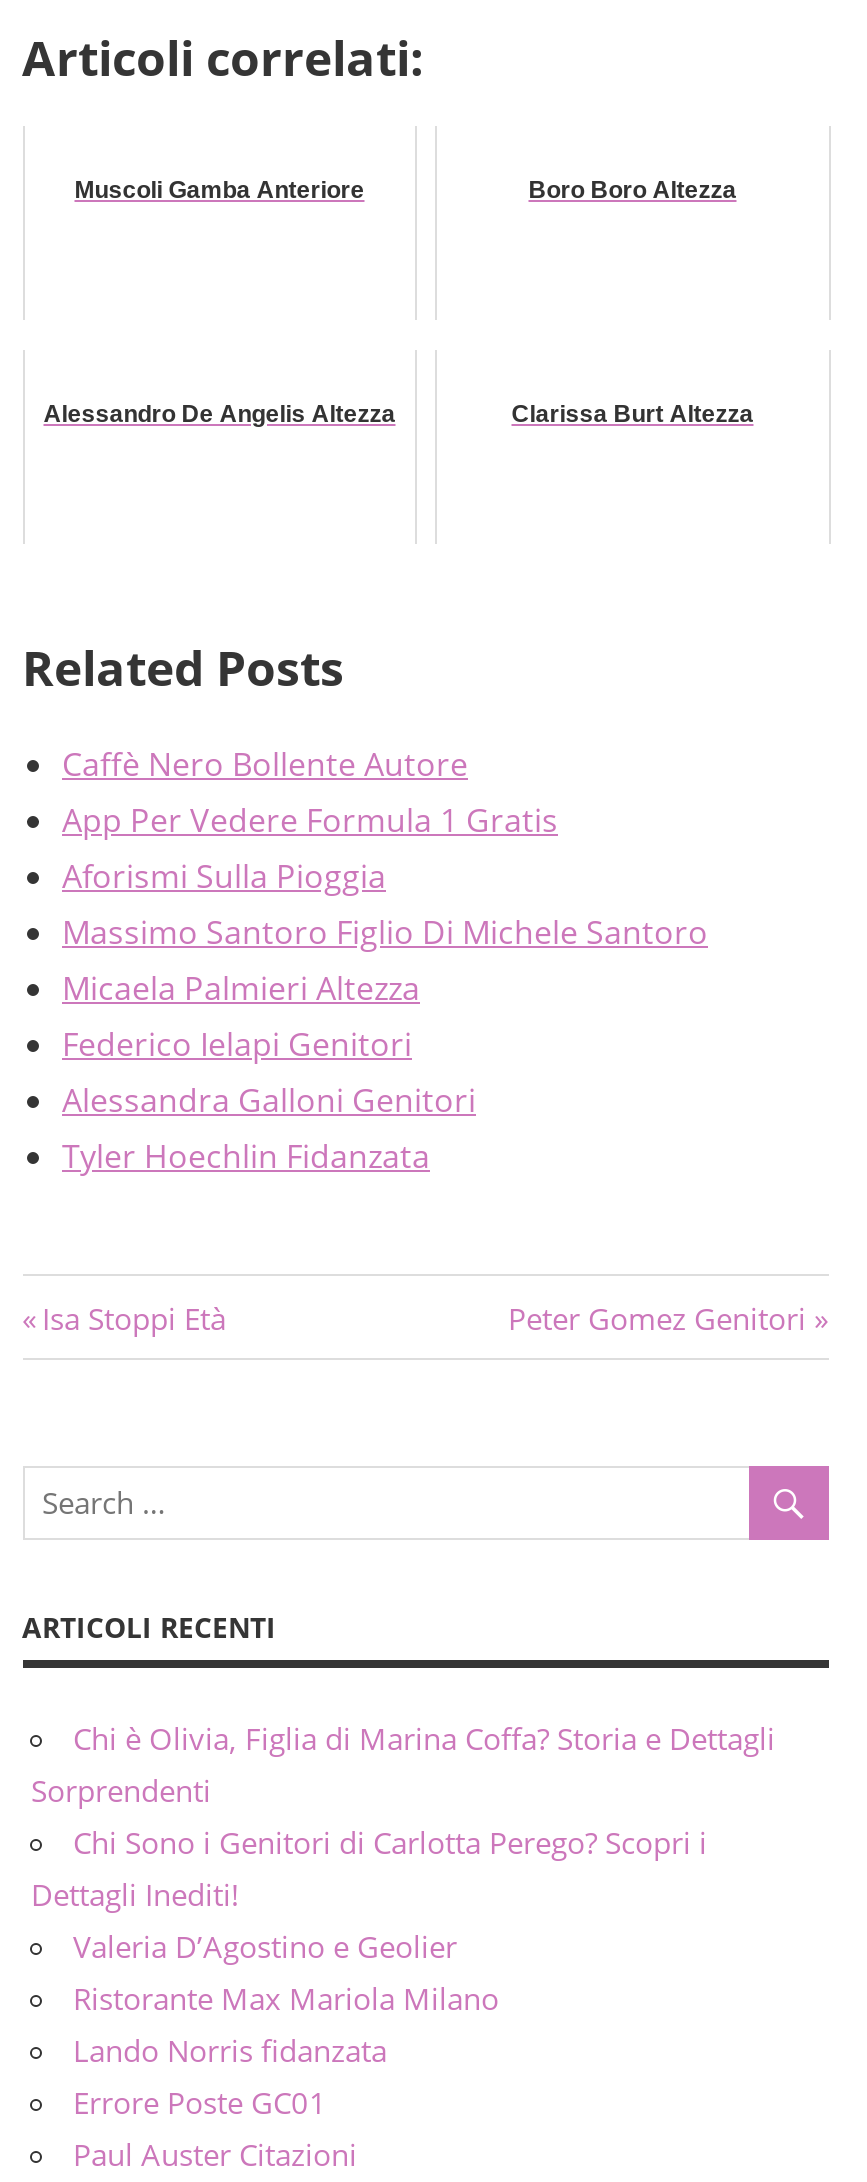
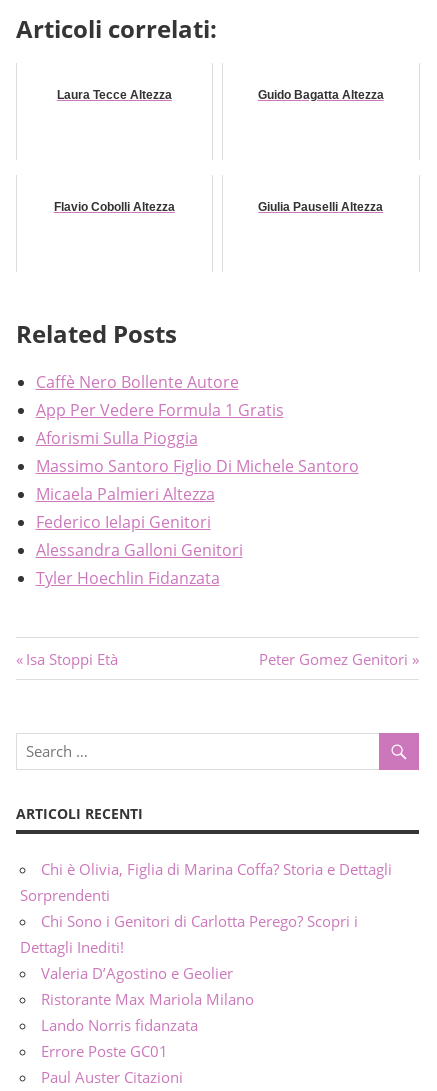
- Muscoli Gamba Anteriore
- Boro Boro Altezza
+ Laura Tecce Altezza
+ Guido Bagatta Altezza

- Alessandro De Angelis Altezza
- Clarissa Burt Altezza
+ Flavio Cobolli Altezza
+ Giulia Pauselli Altezza
